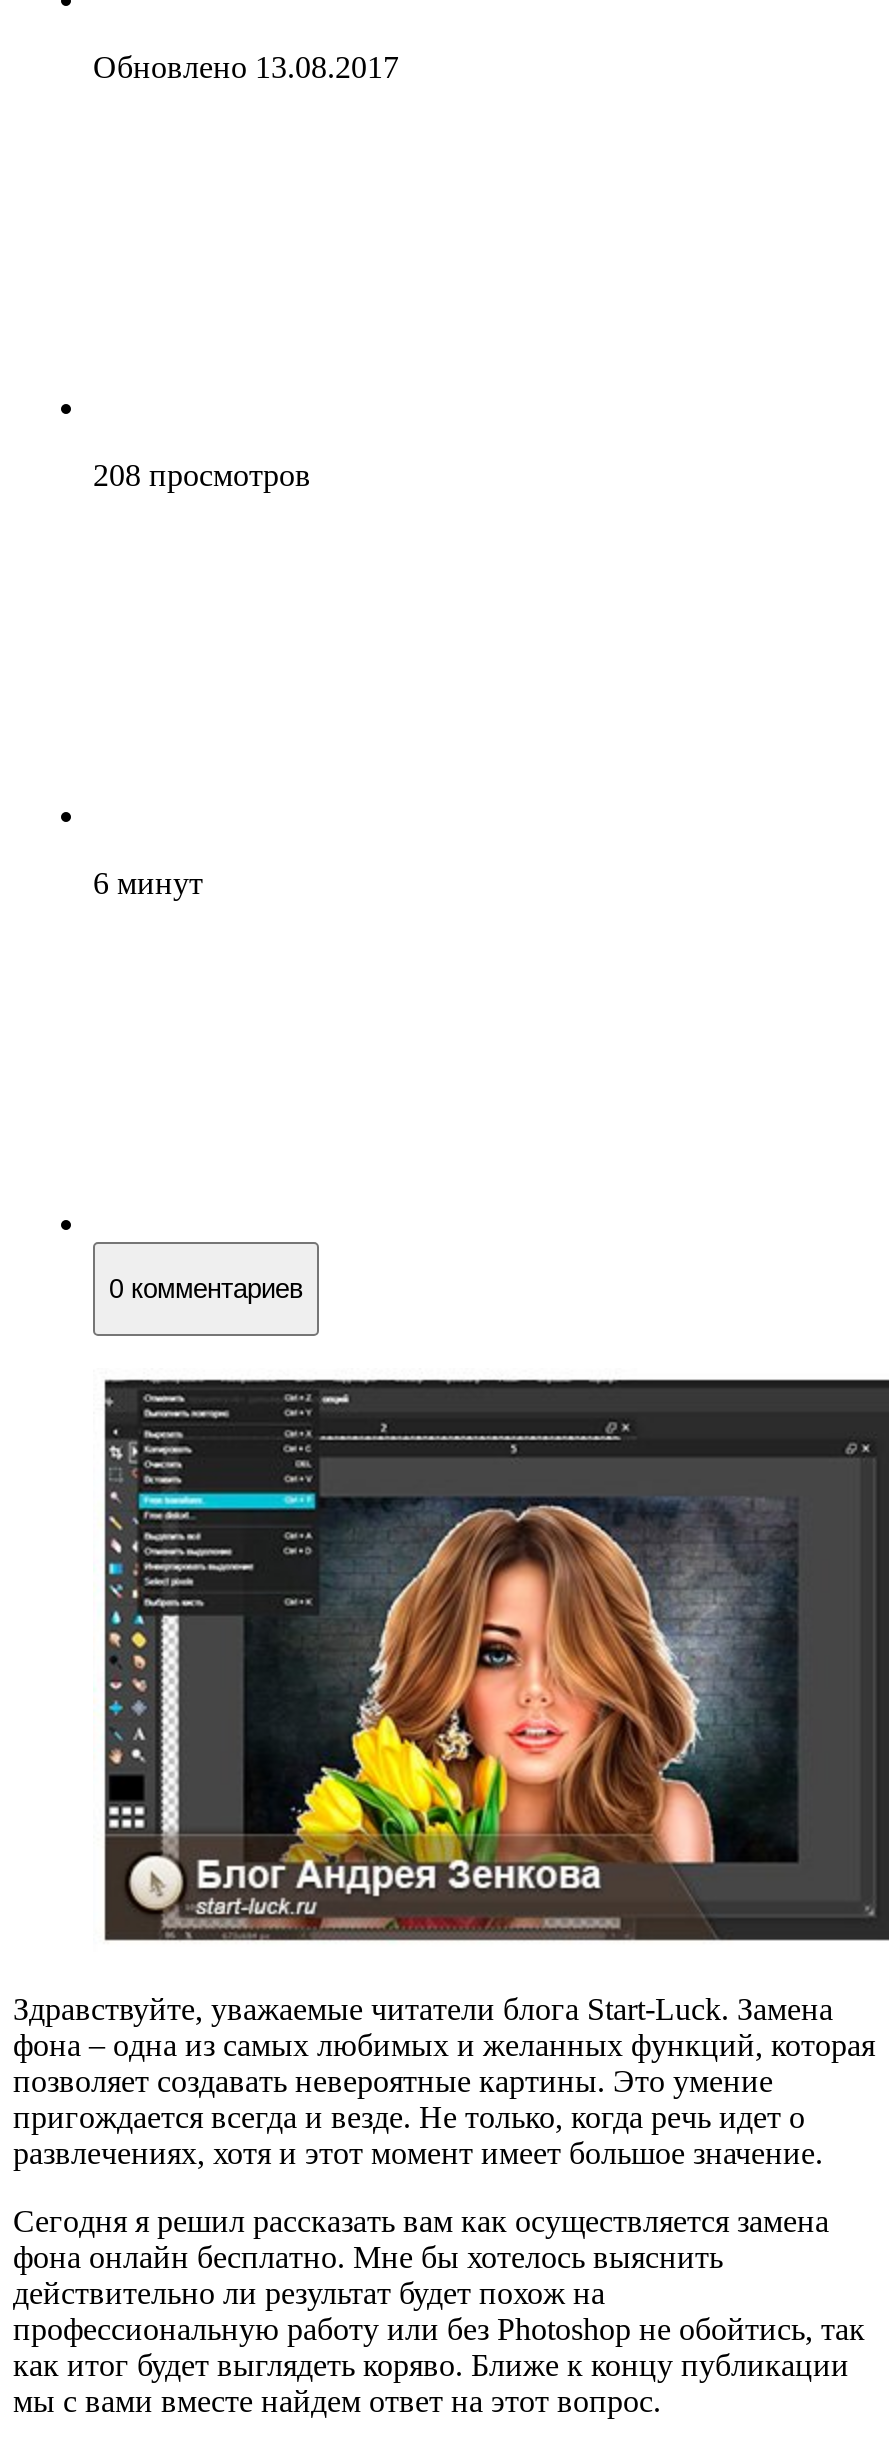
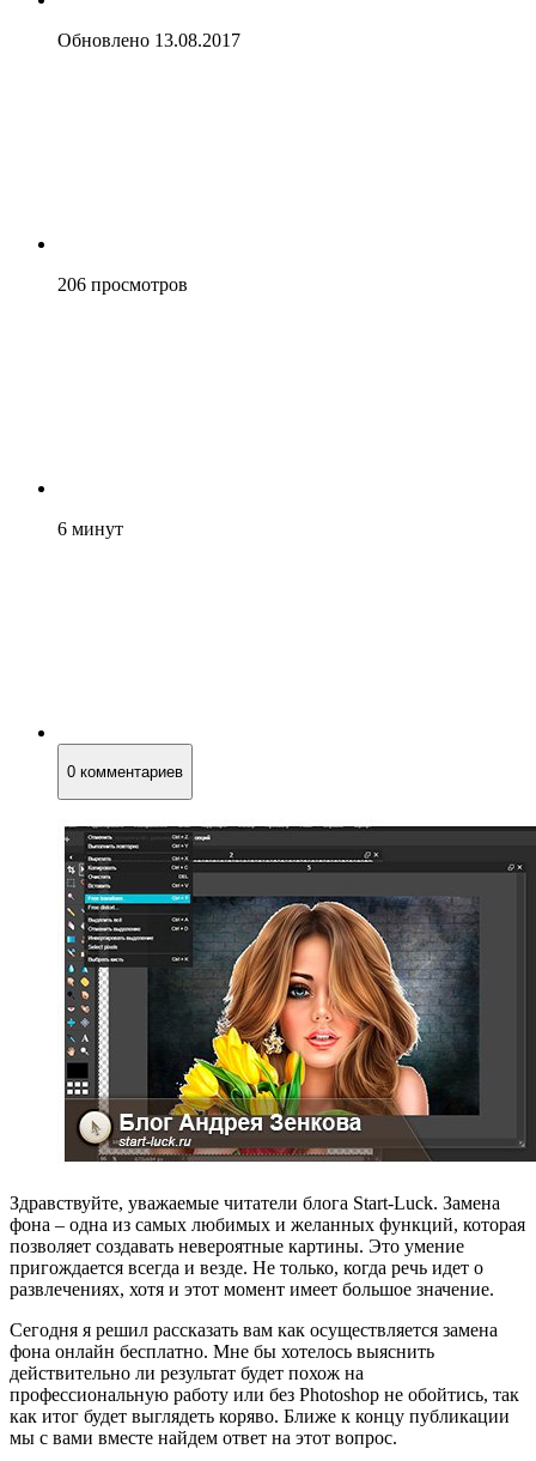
- 208 просмотров
+ 206 просмотров
